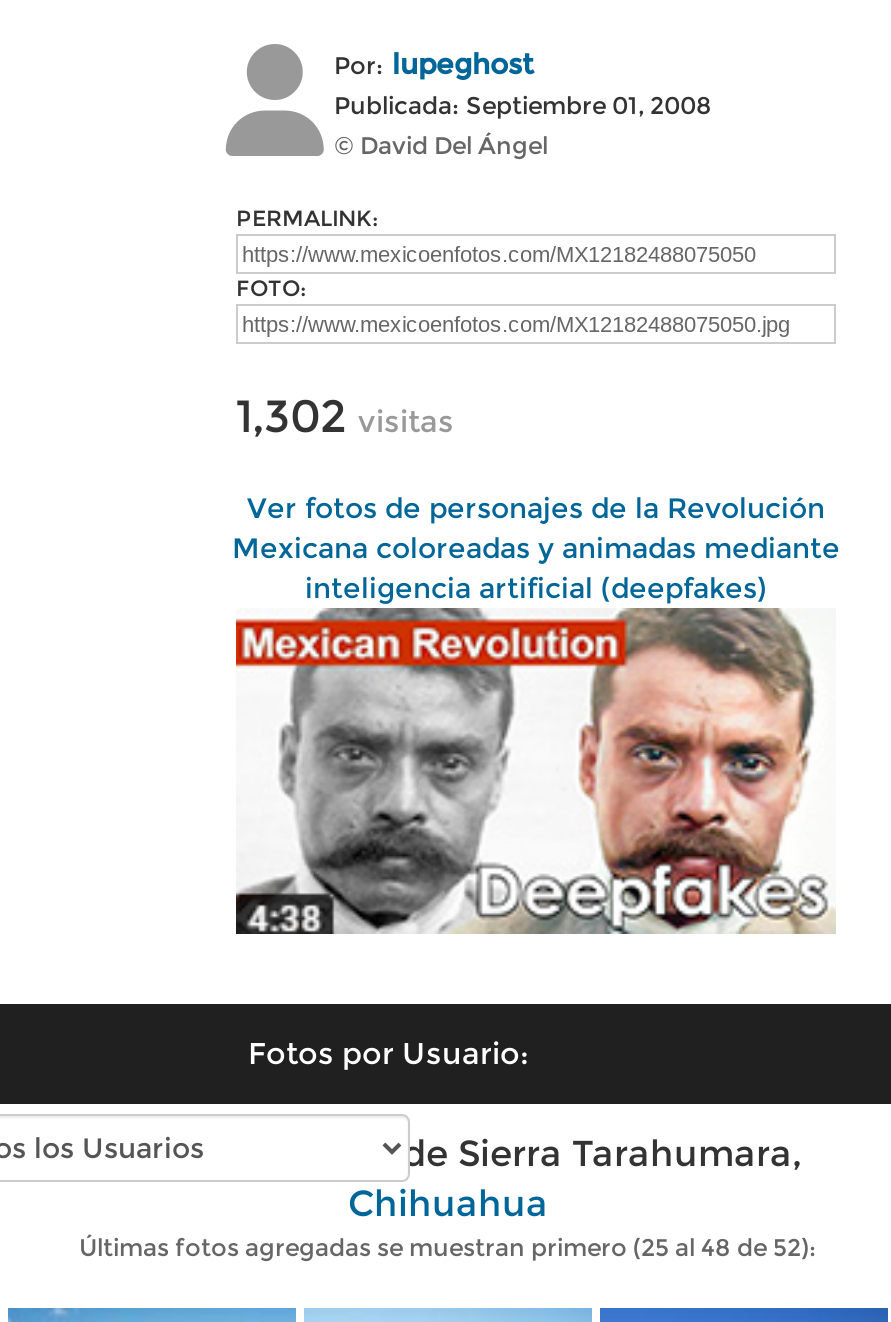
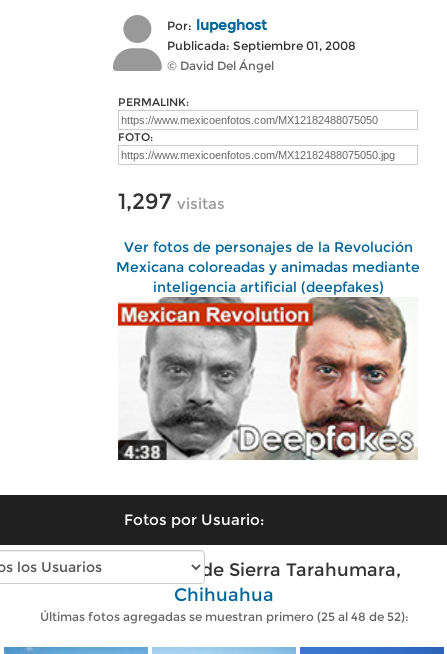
- 1,302 visitas
+ 1,297 visitas
